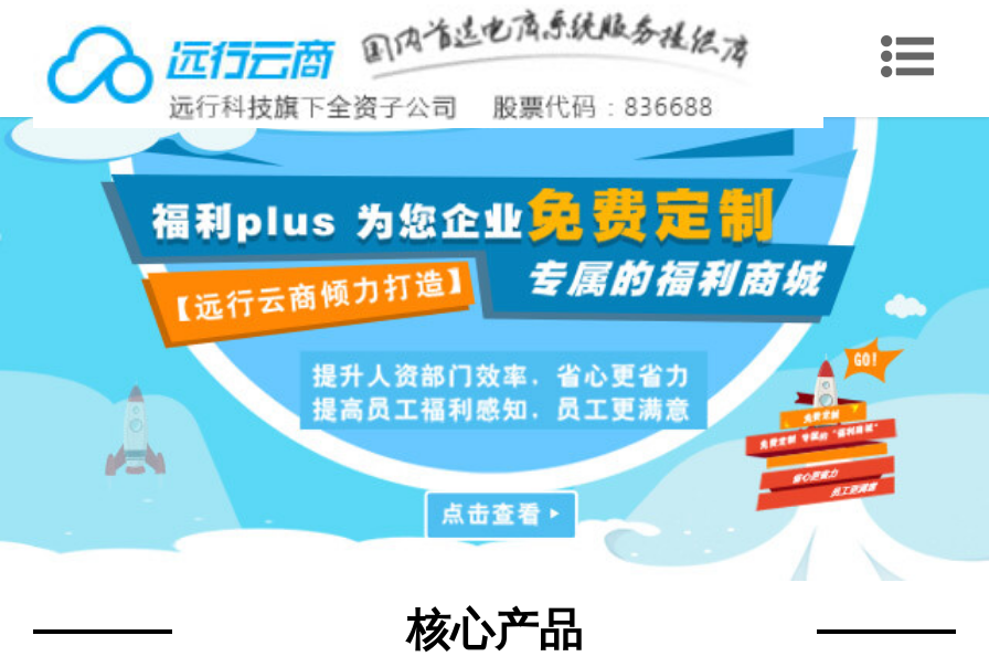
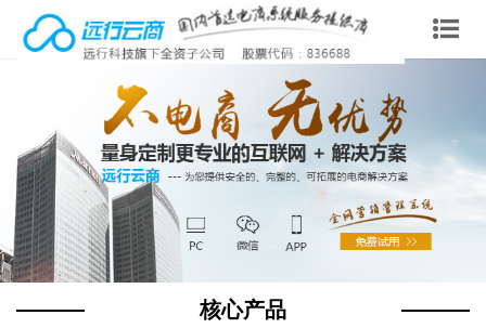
- [image]
+ [image]
